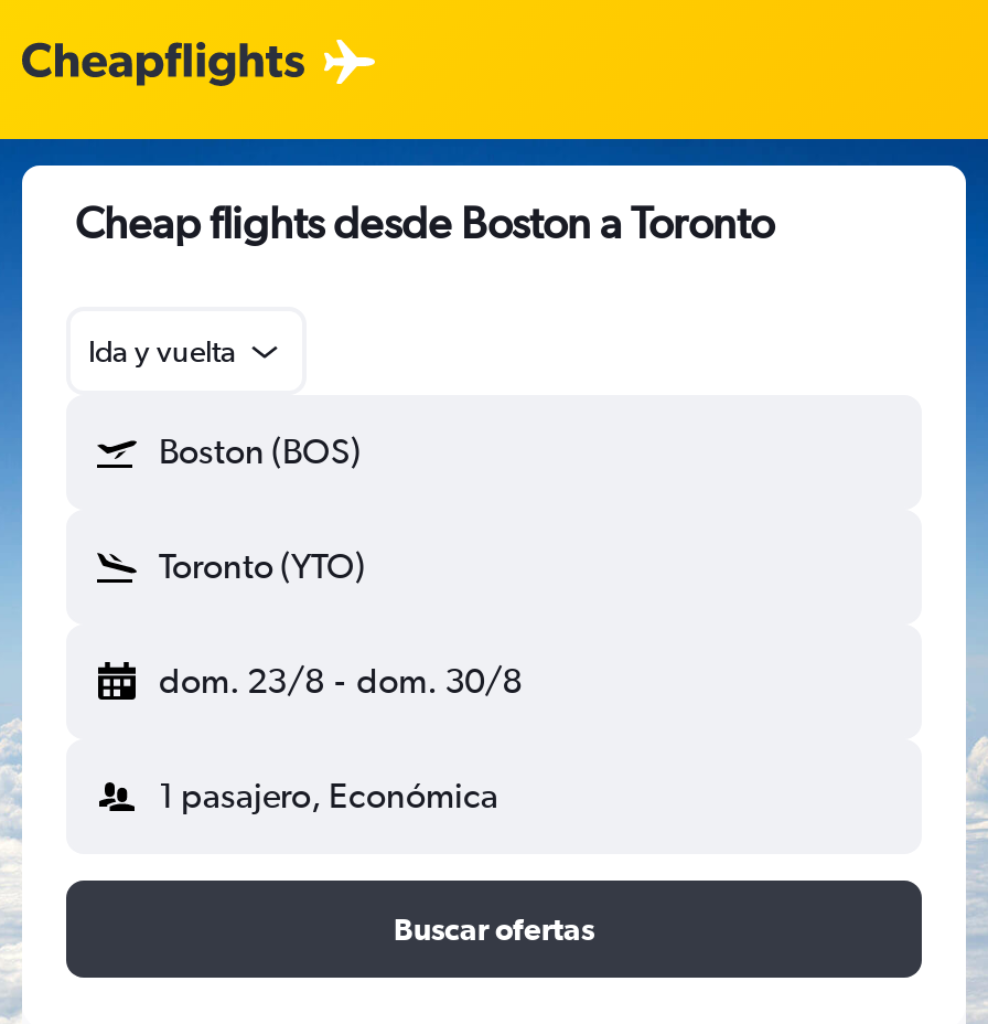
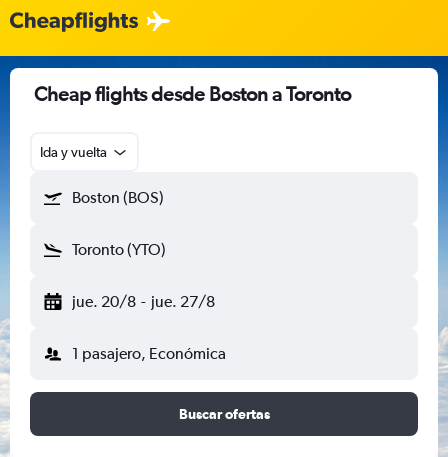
- dom. 23/8 - dom. 30/8
+ jue. 20/8 - jue. 27/8
